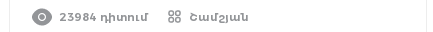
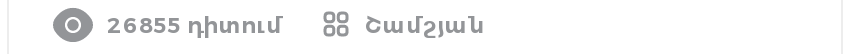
- 23984 դիտում
+ 26855 դիտում
